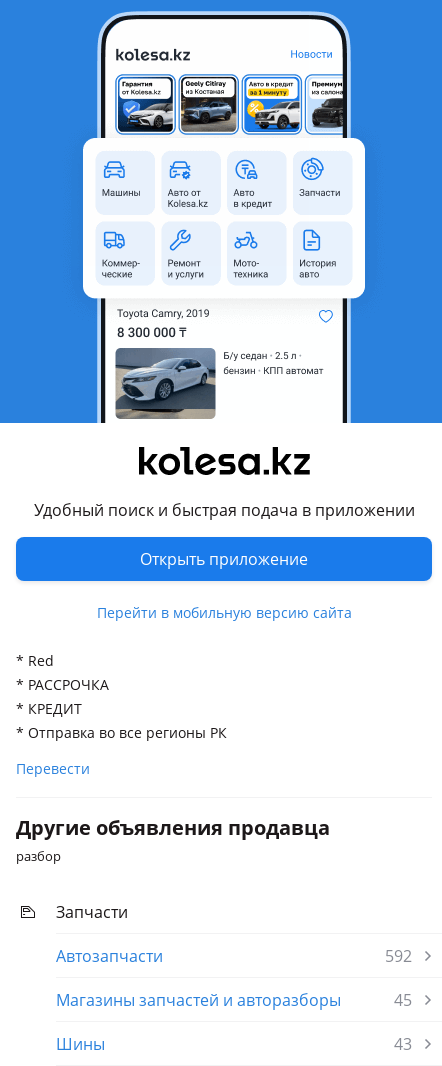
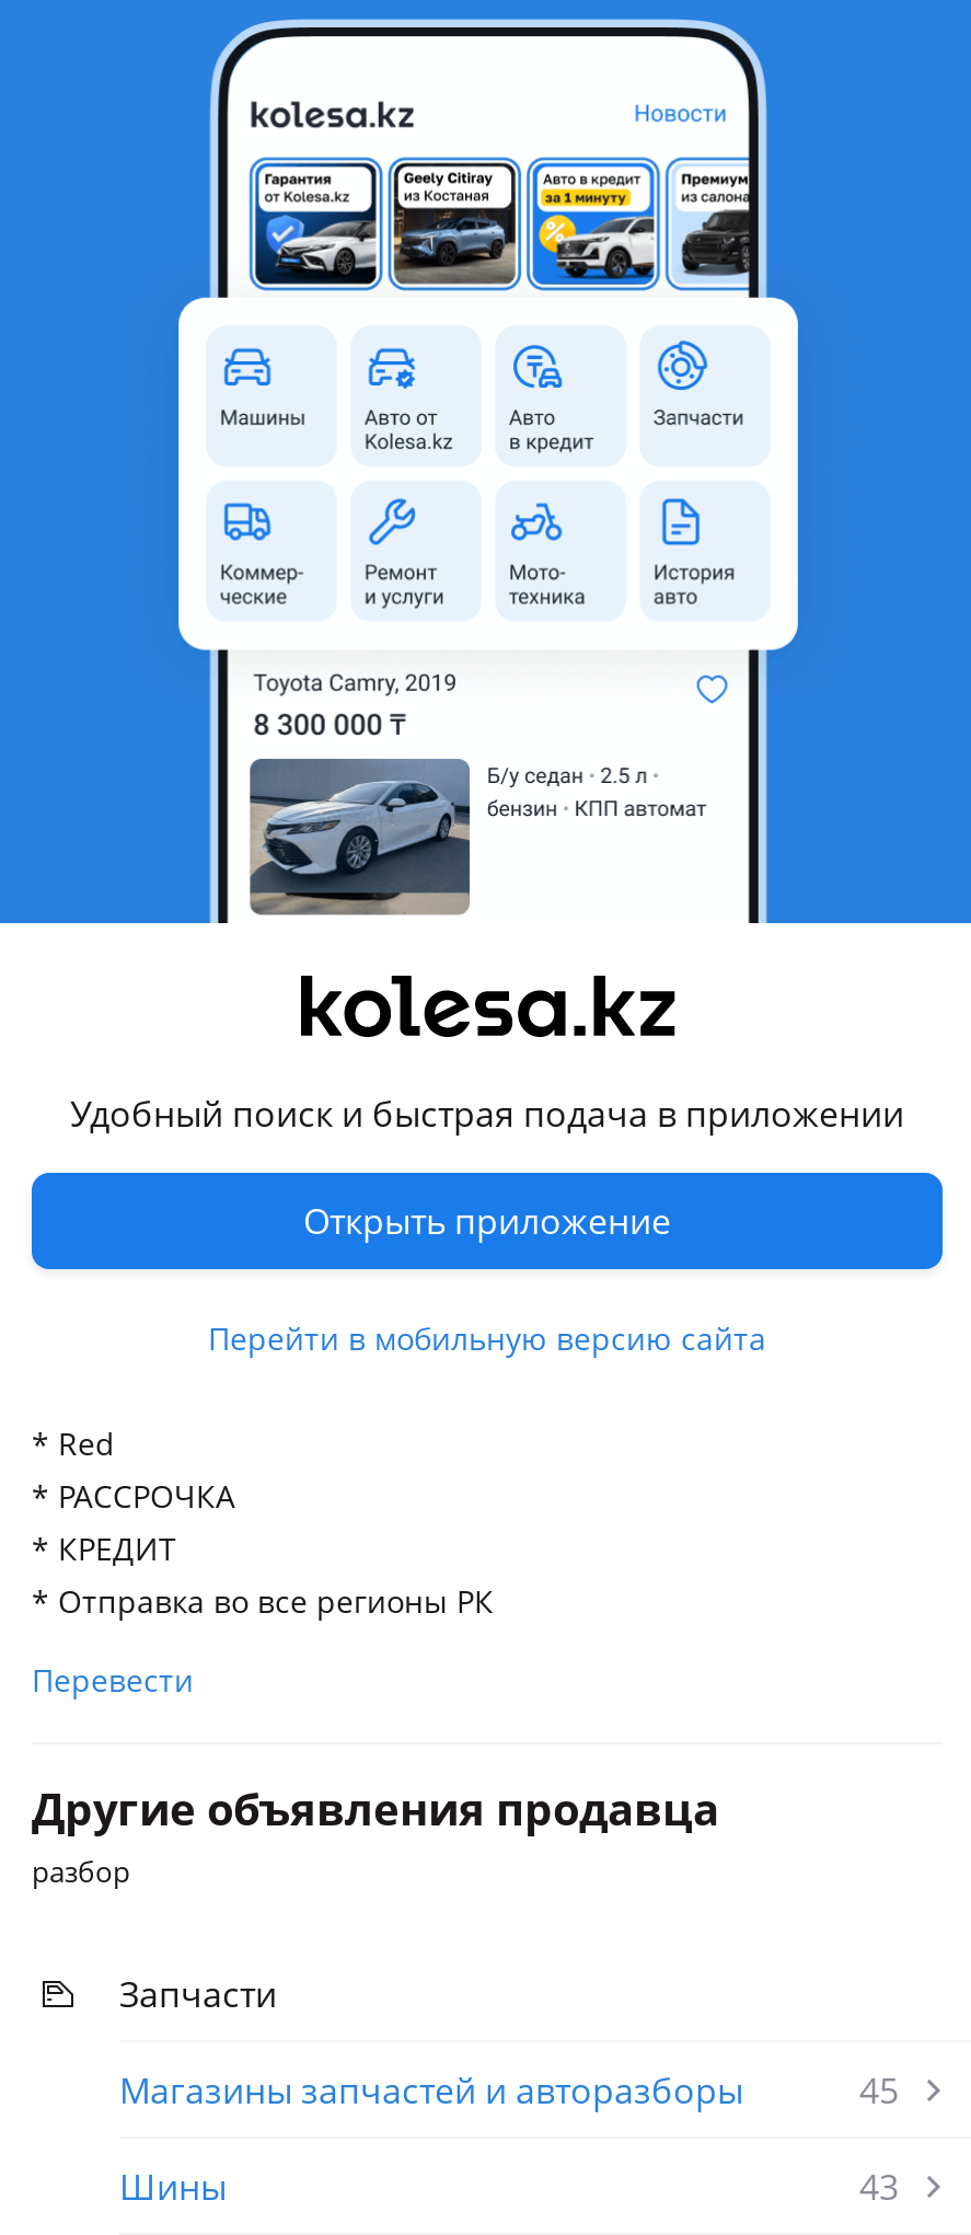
- Автозапчасти
- 592
